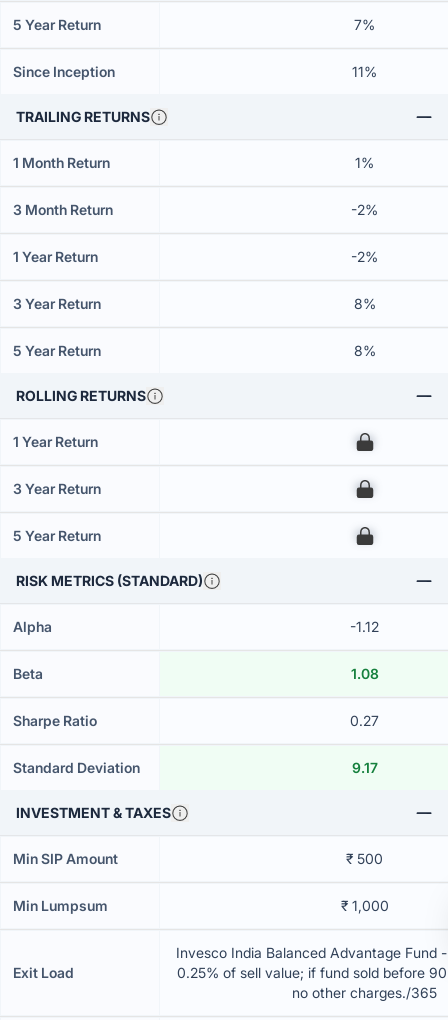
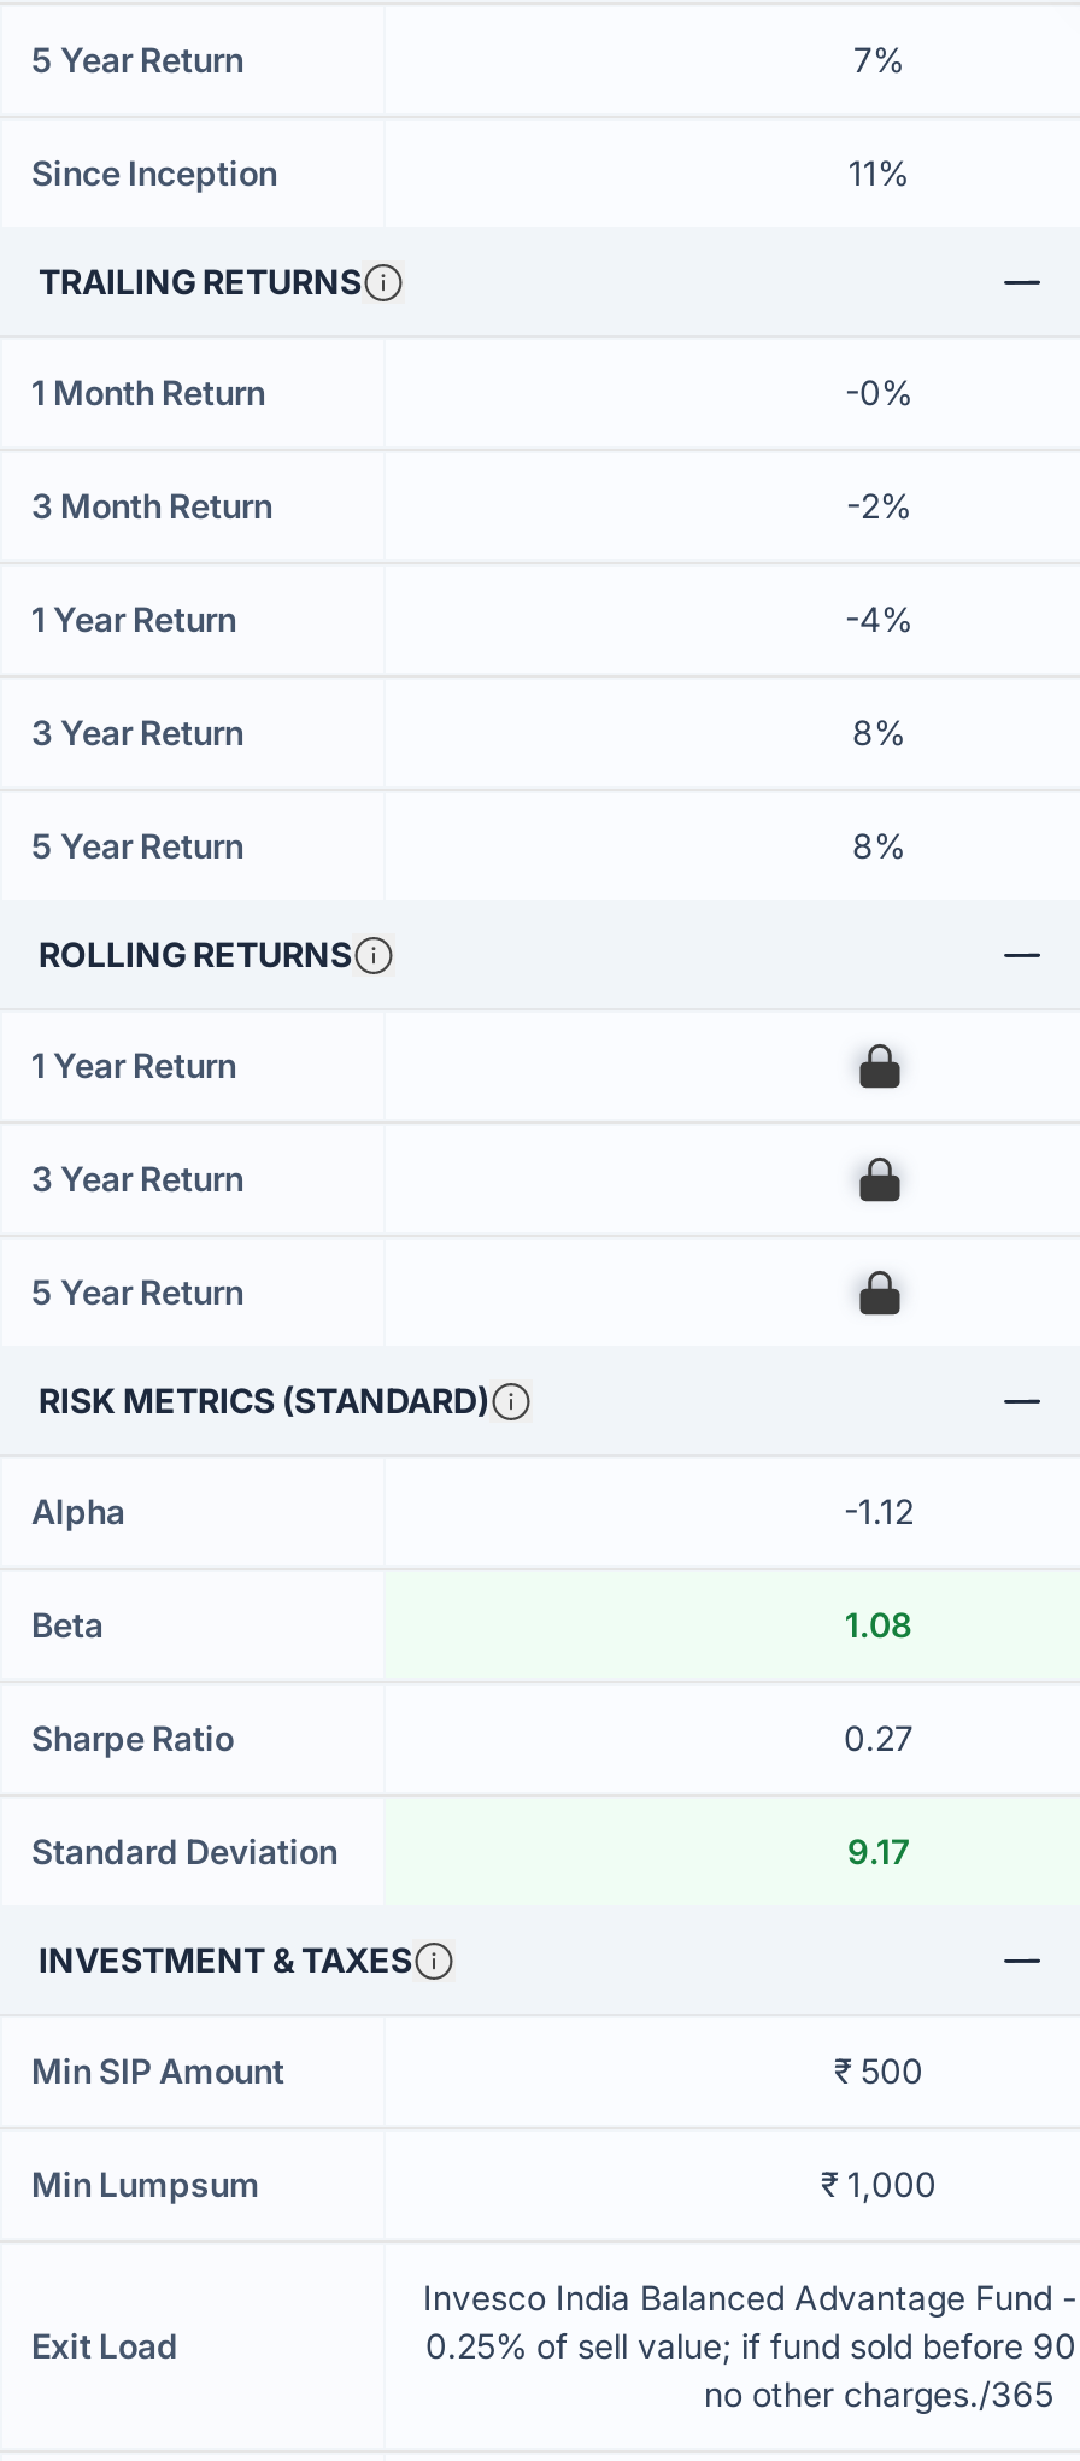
- 1%
+ -0%

- -2%
+ -4%
